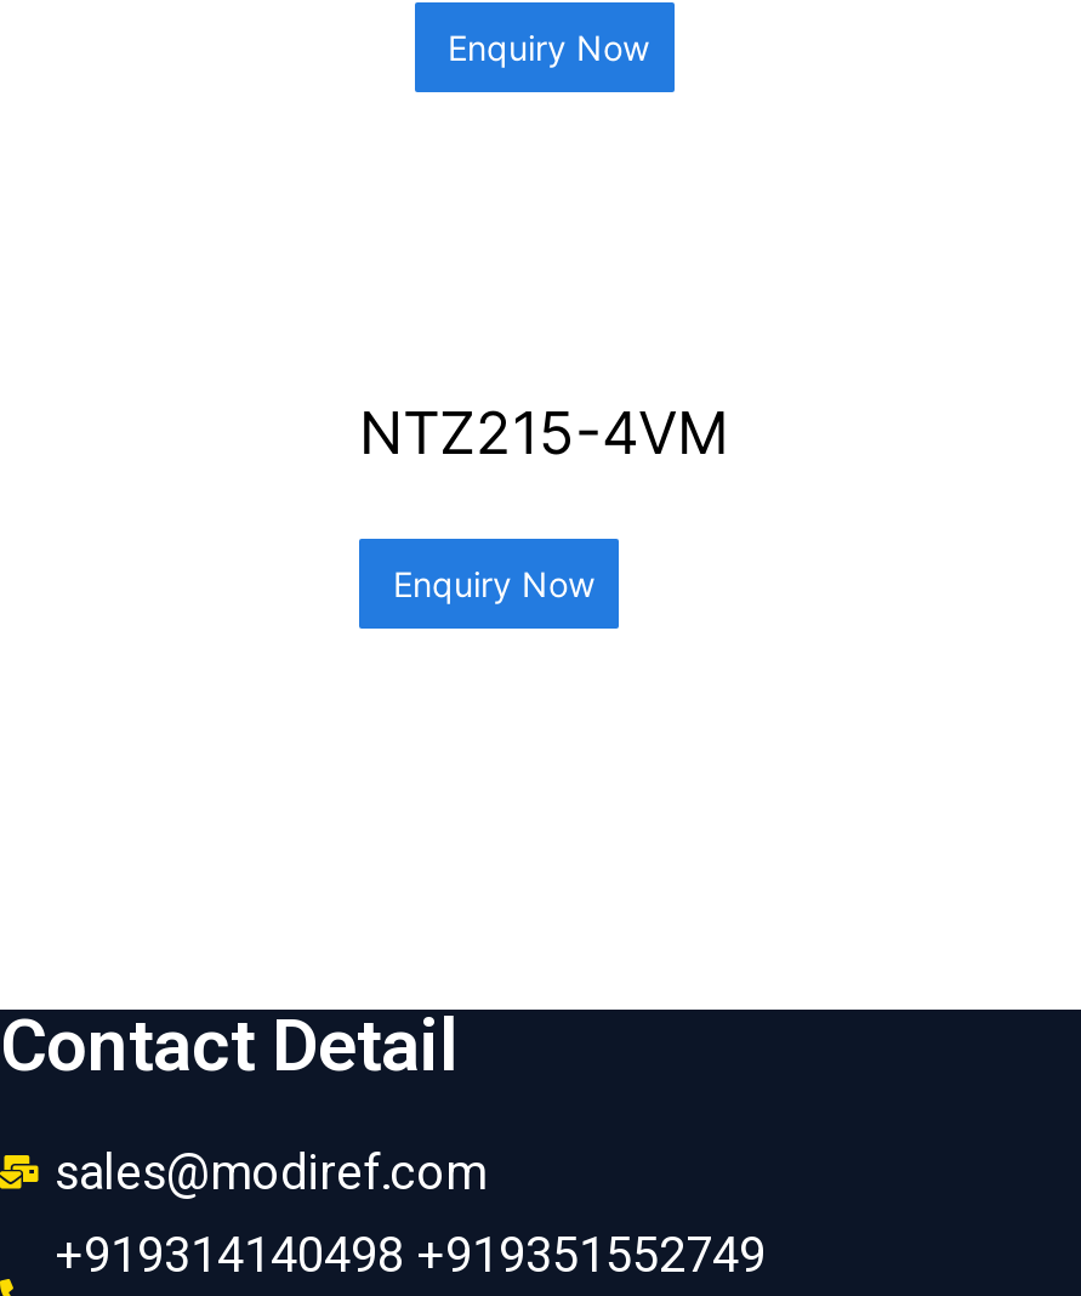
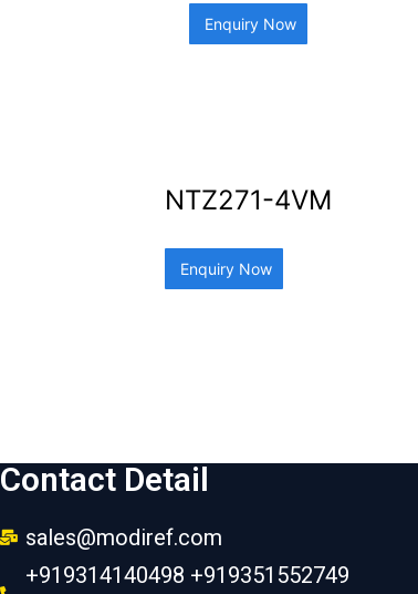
- NTZ215-4VM
+ NTZ271-4VM
